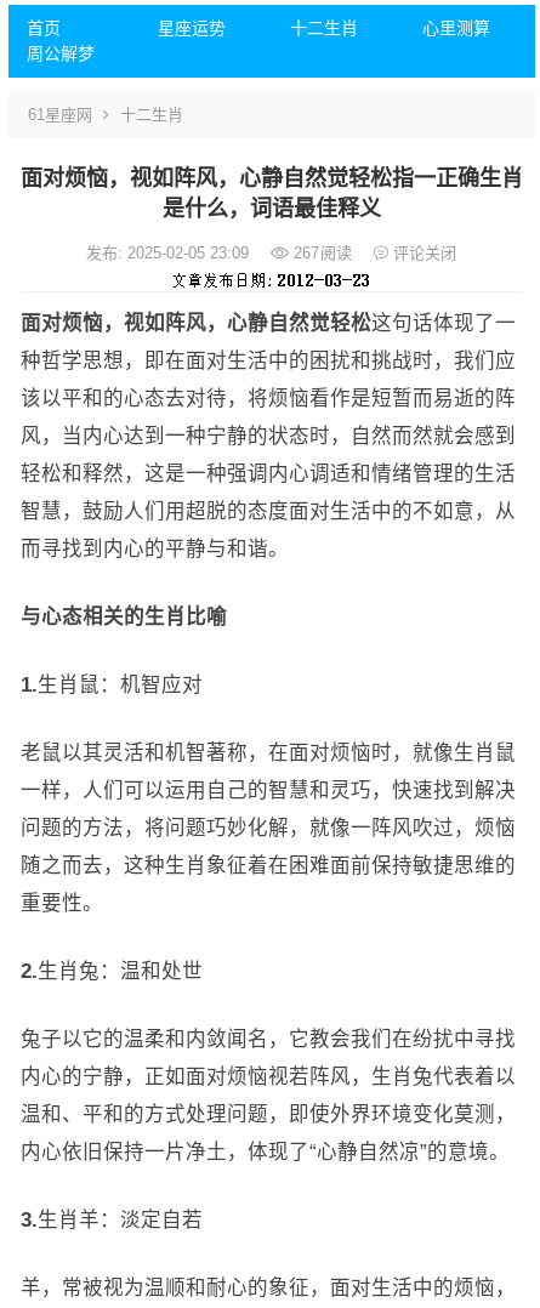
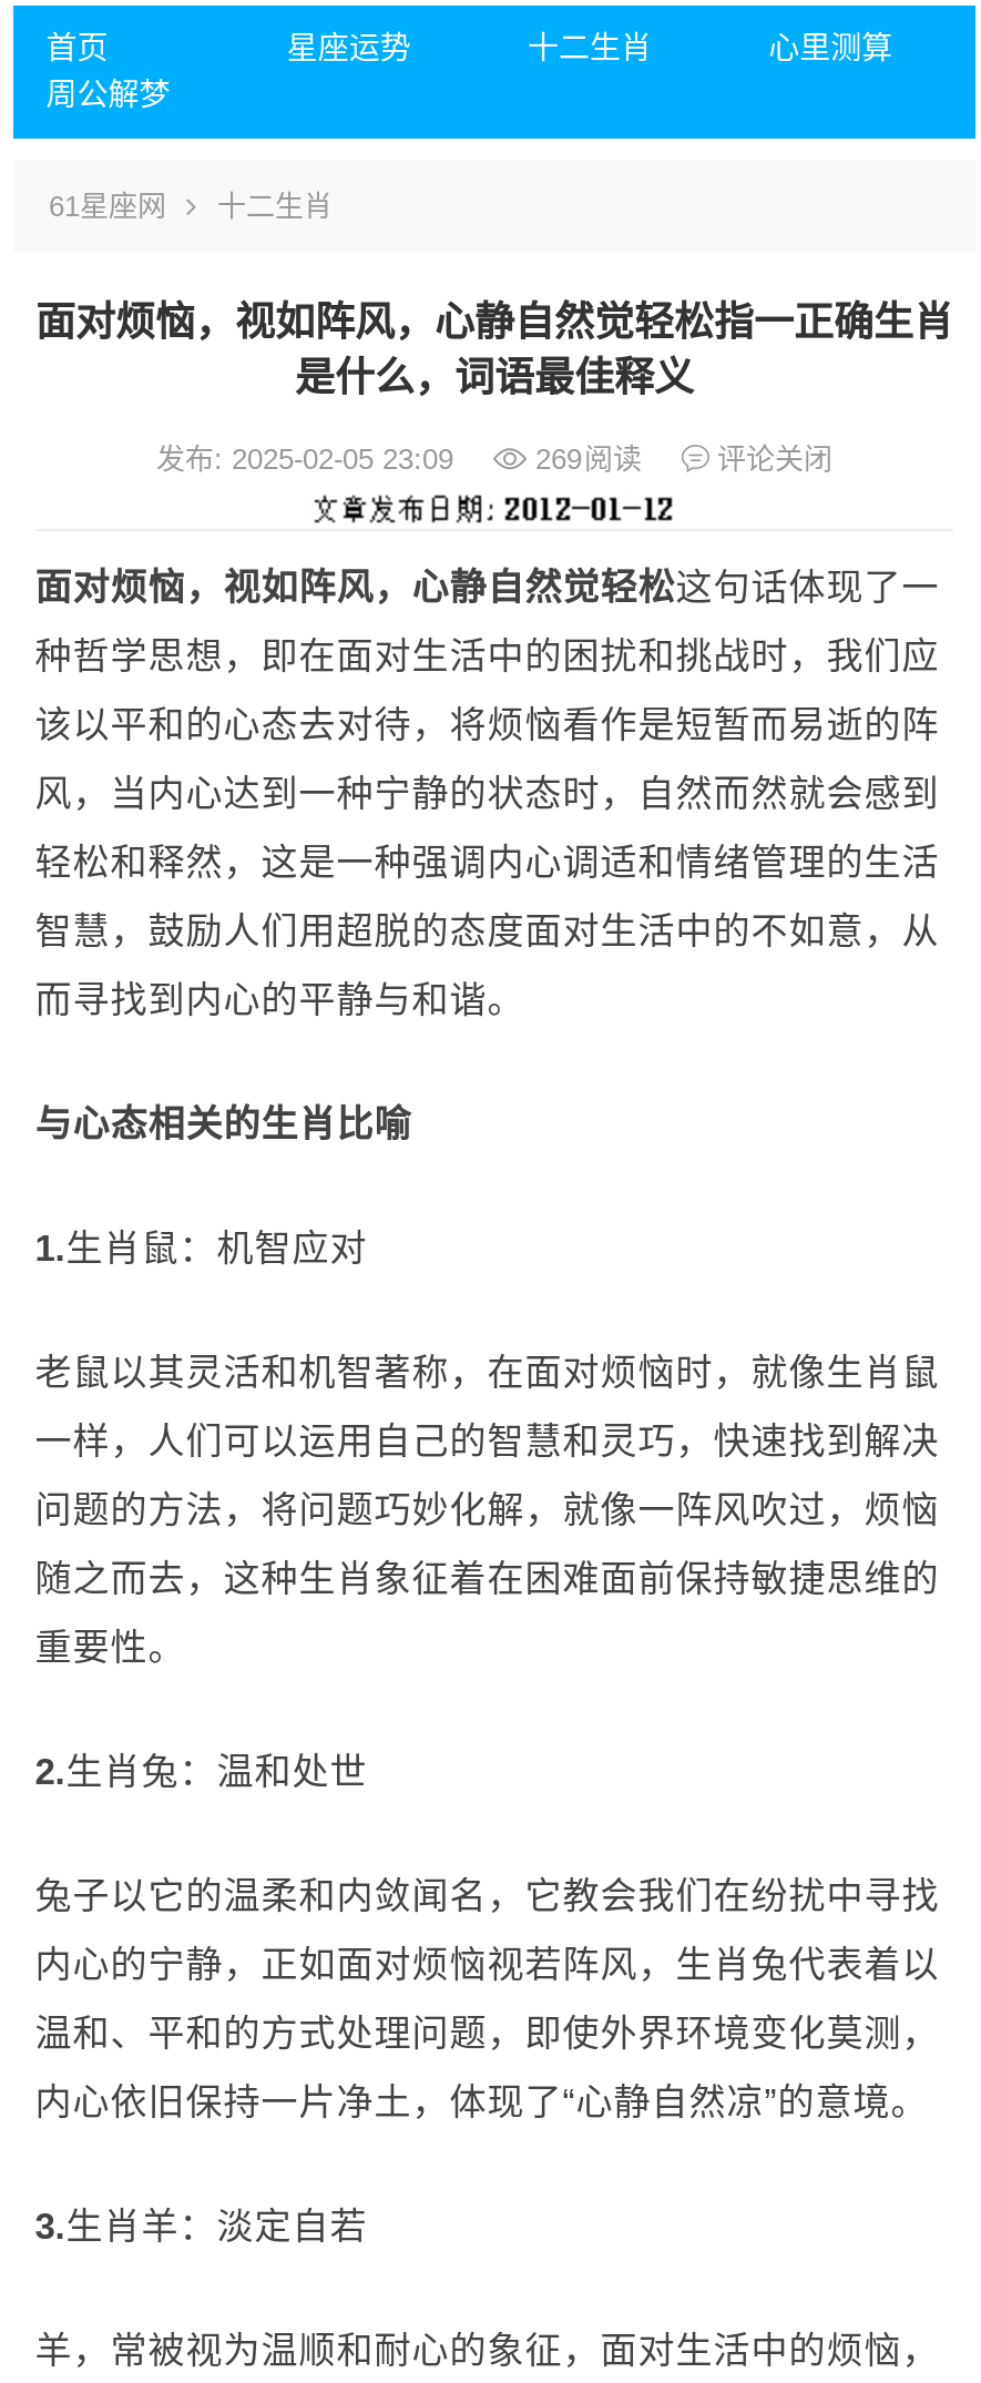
- 发布: 2025-02-05 23:09 267阅读 评论关闭
+ 发布: 2025-02-05 23:09 269阅读 评论关闭
